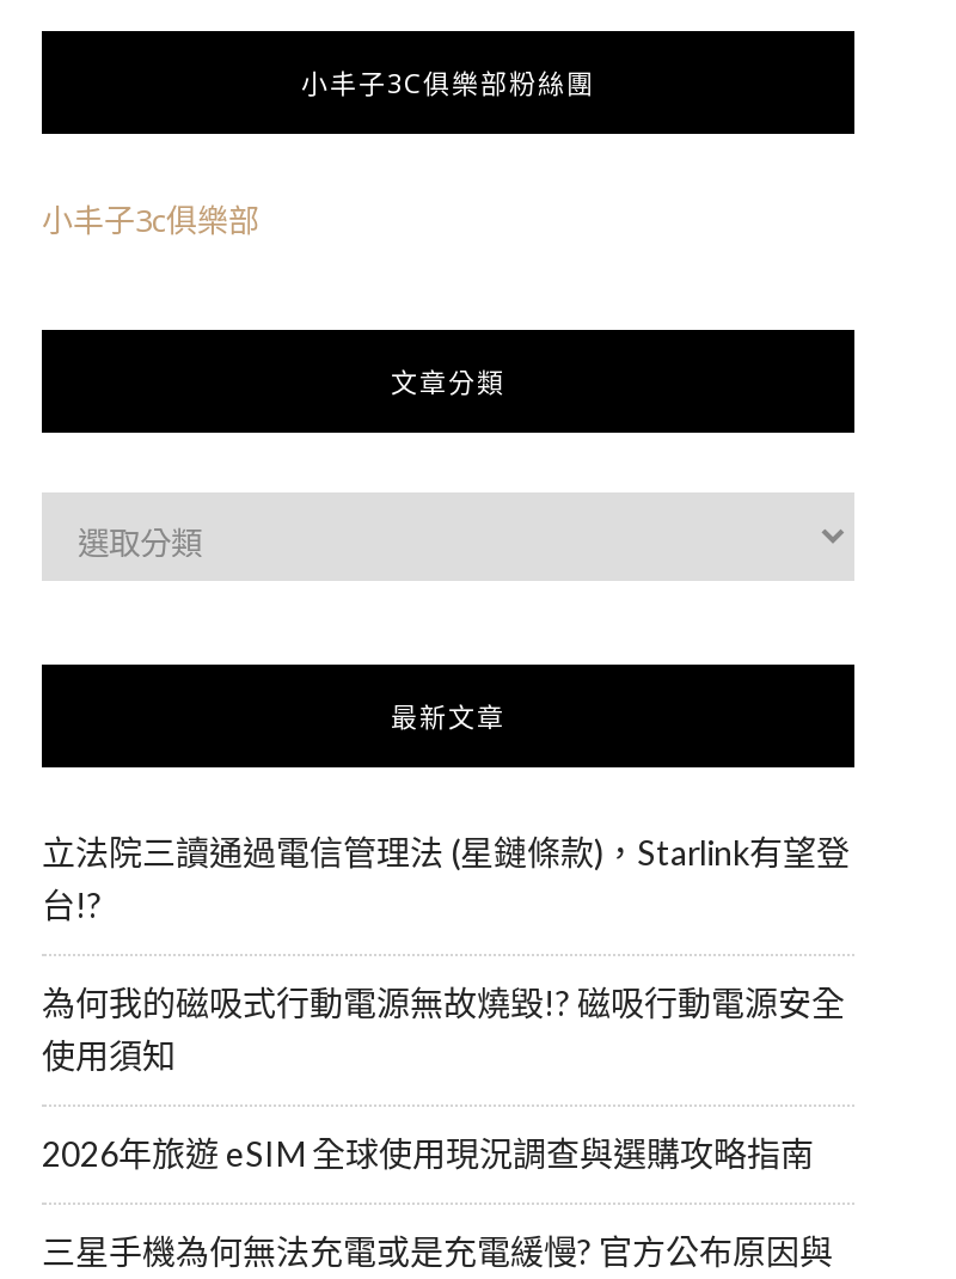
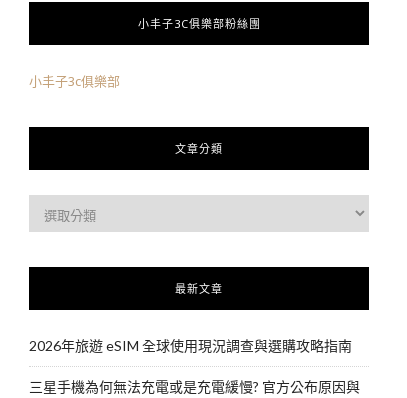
- 立法院三讀通過電信管理法 (星鏈條款)，Starlink有望登
- 台!?
- 為何我的磁吸式行動電源無故燒毀!? 磁吸行動電源安全
- 使用須知
